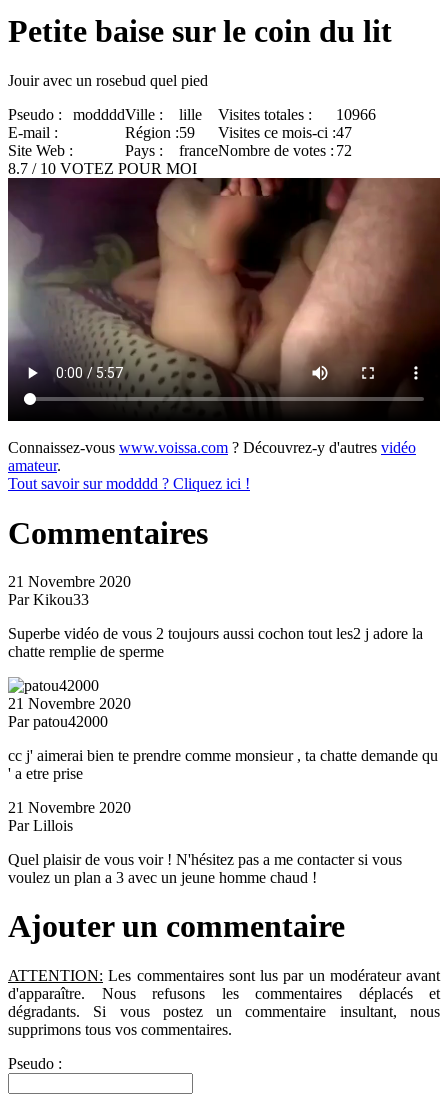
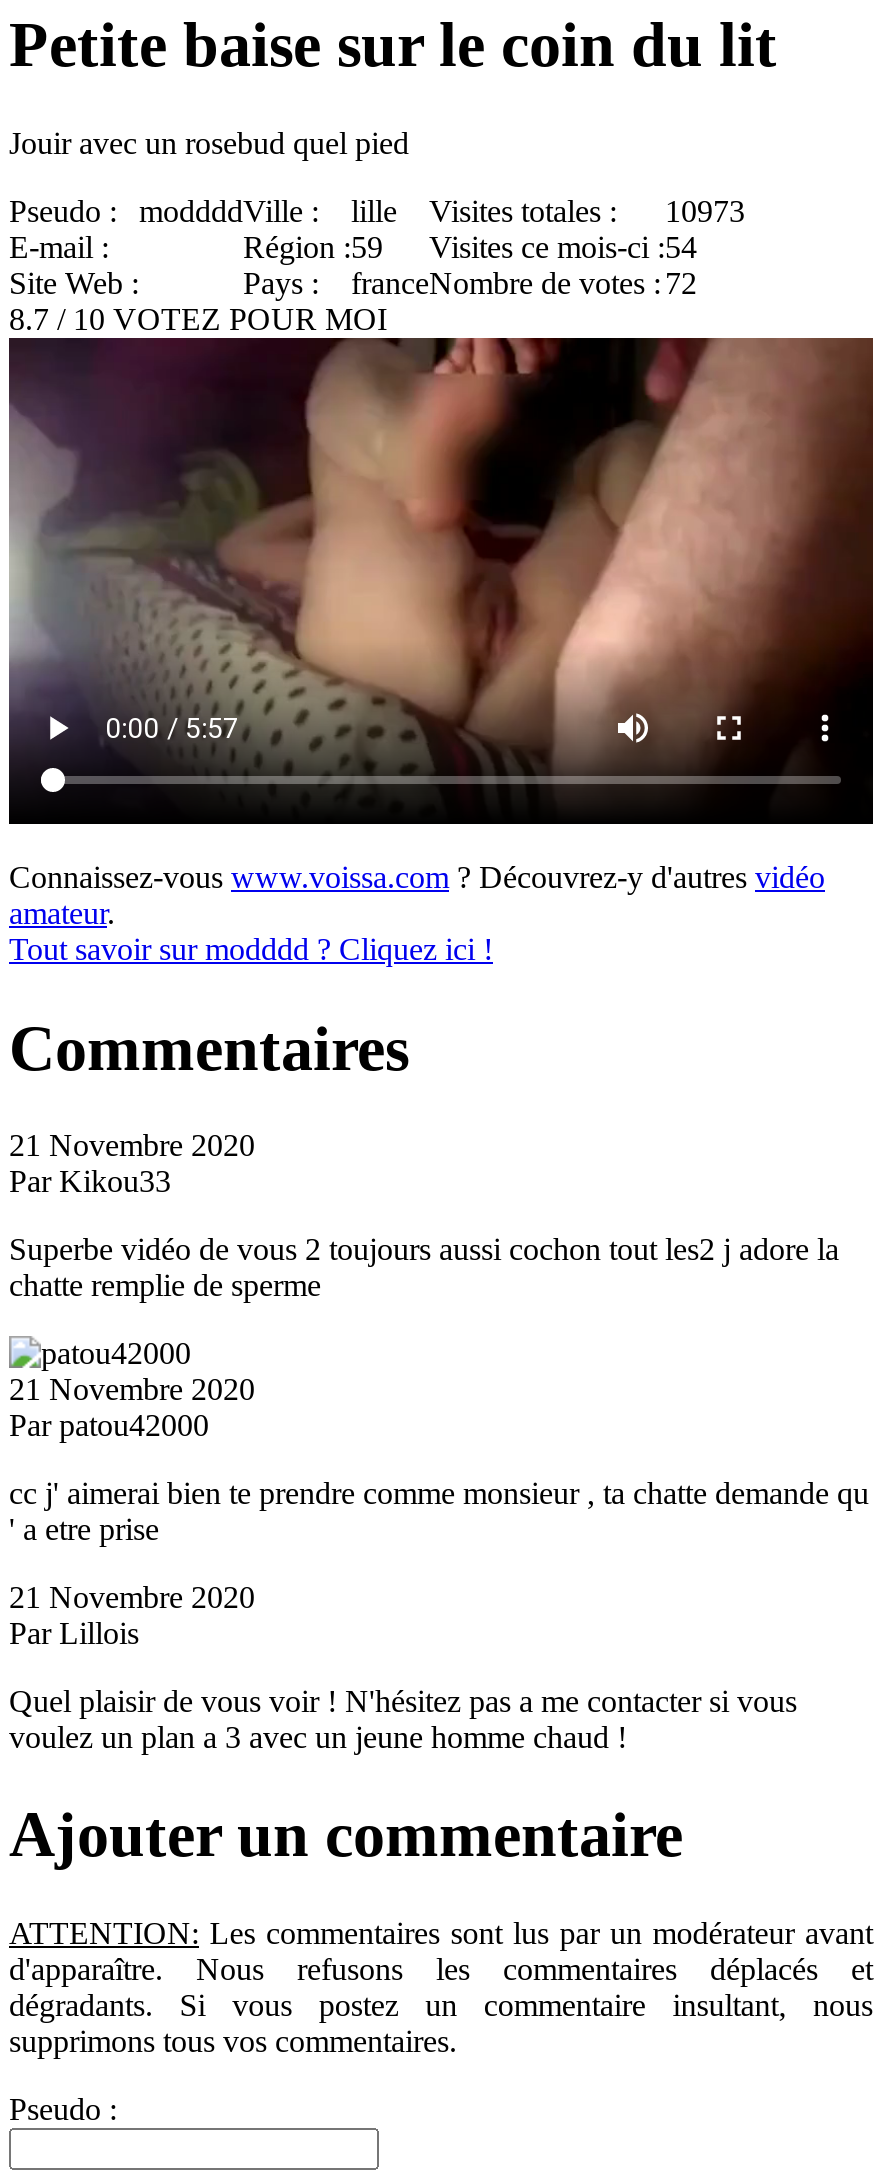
- Pseudo : moddddVille : lille Visites totales : 10966
+ Pseudo : moddddVille : lille Visites totales : 10973

- Visites ce mois-ci : 47
+ Visites ce mois-ci : 54
